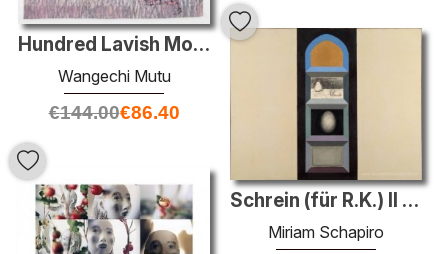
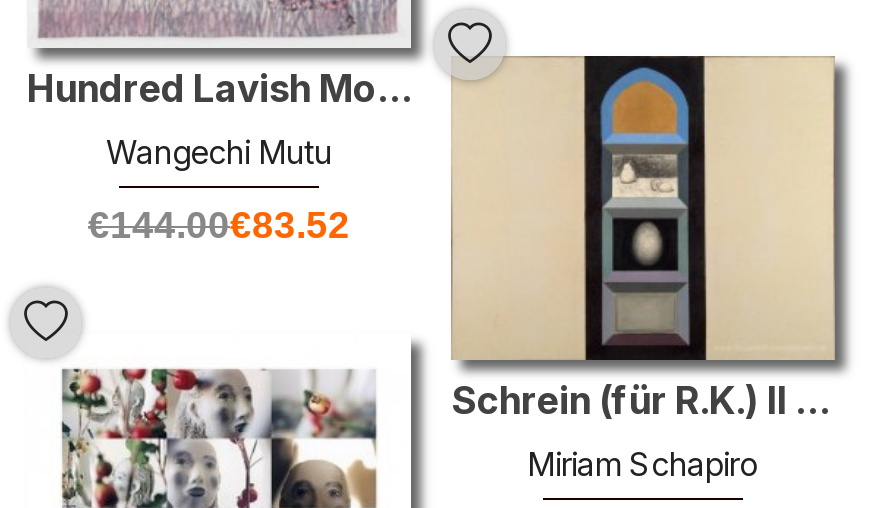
- €144.00€86.40
+ €144.00€83.52
